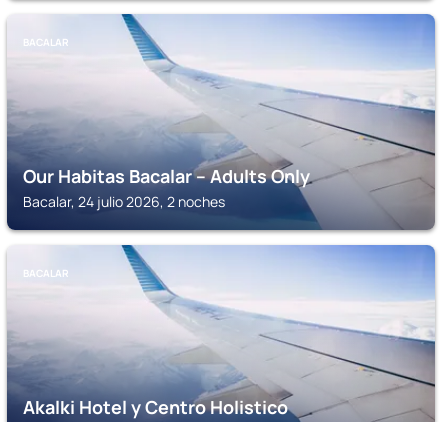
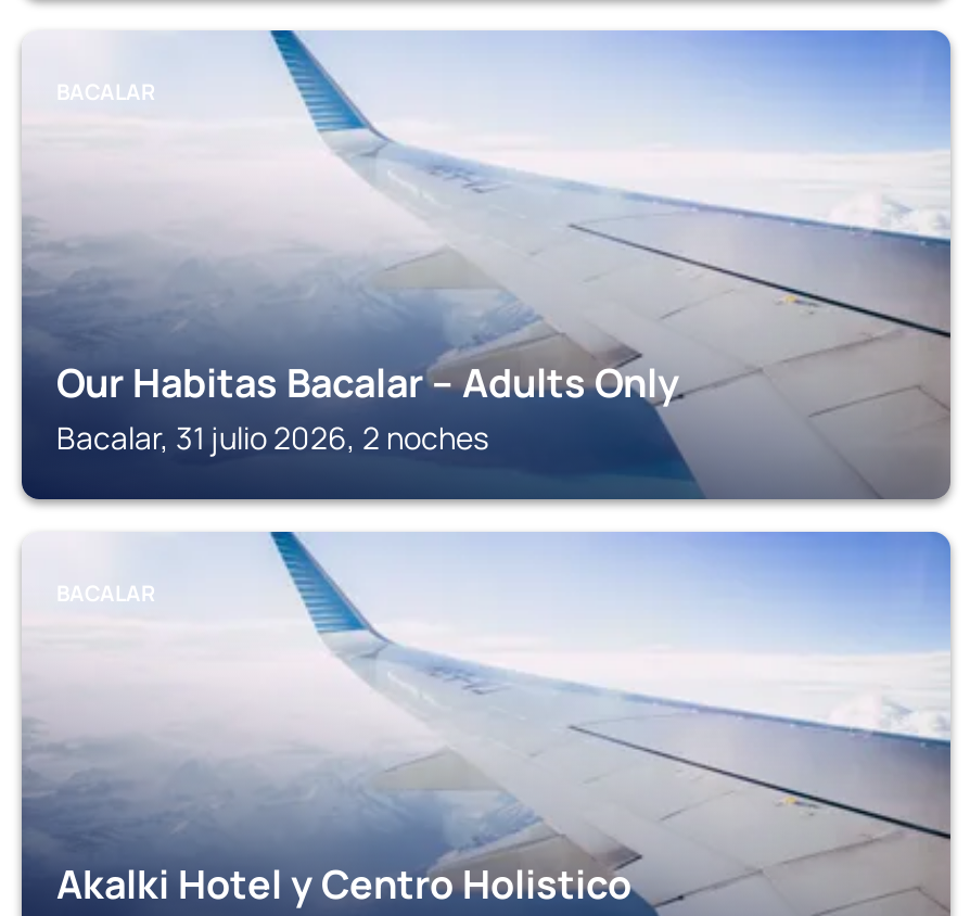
- Bacalar, 24 julio 2026, 2 noches
+ Bacalar, 31 julio 2026, 2 noches
